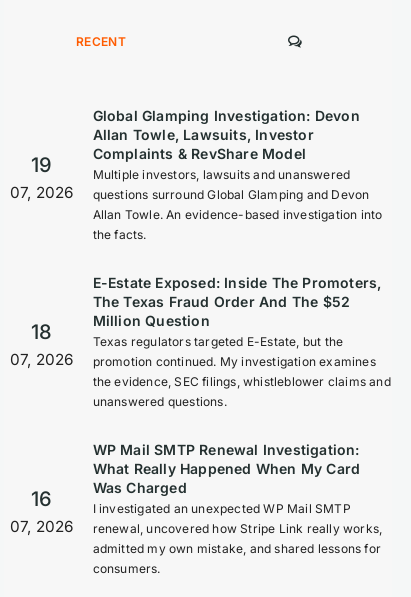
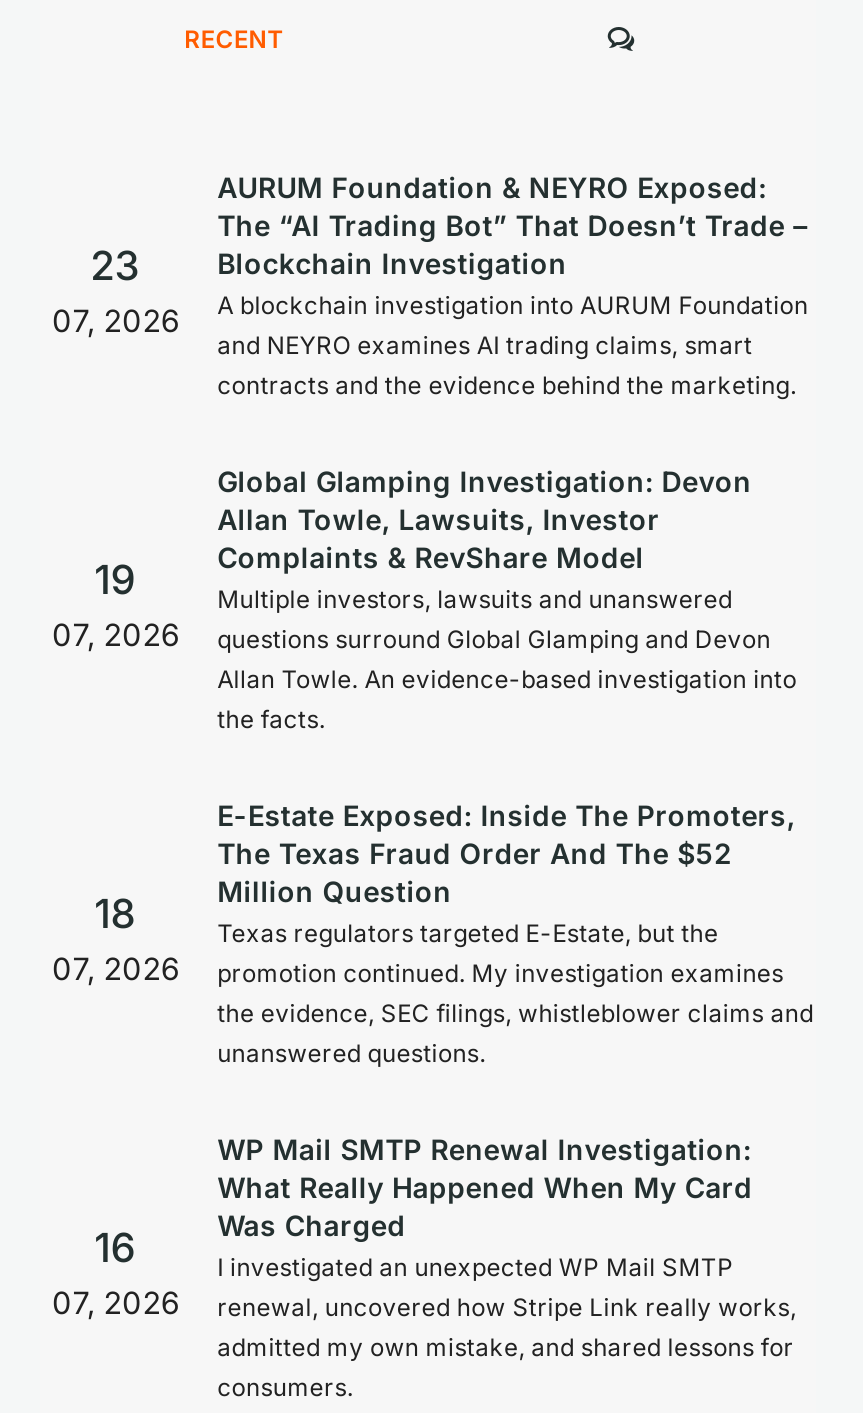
+ 23
+ 07, 2026

+ AURUM Foundation & NEYRO Exposed:
+ The “AI Trading Bot” That Doesn’t Trade –
+ Blockchain Investigation
+ A blockchain investigation into AURUM Foundation
+ and NEYRO examines AI trading claims, smart
+ contracts and the evidence behind the marketing.
